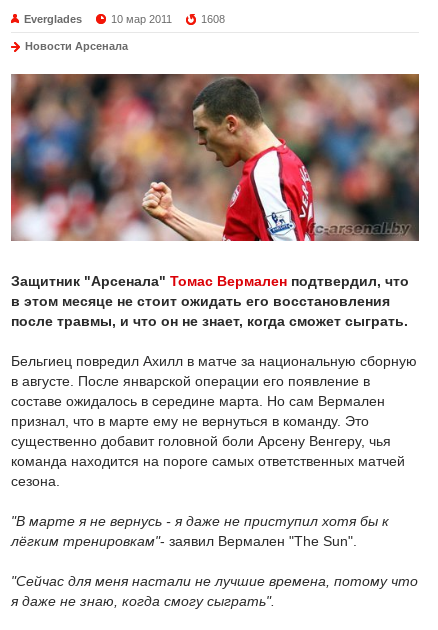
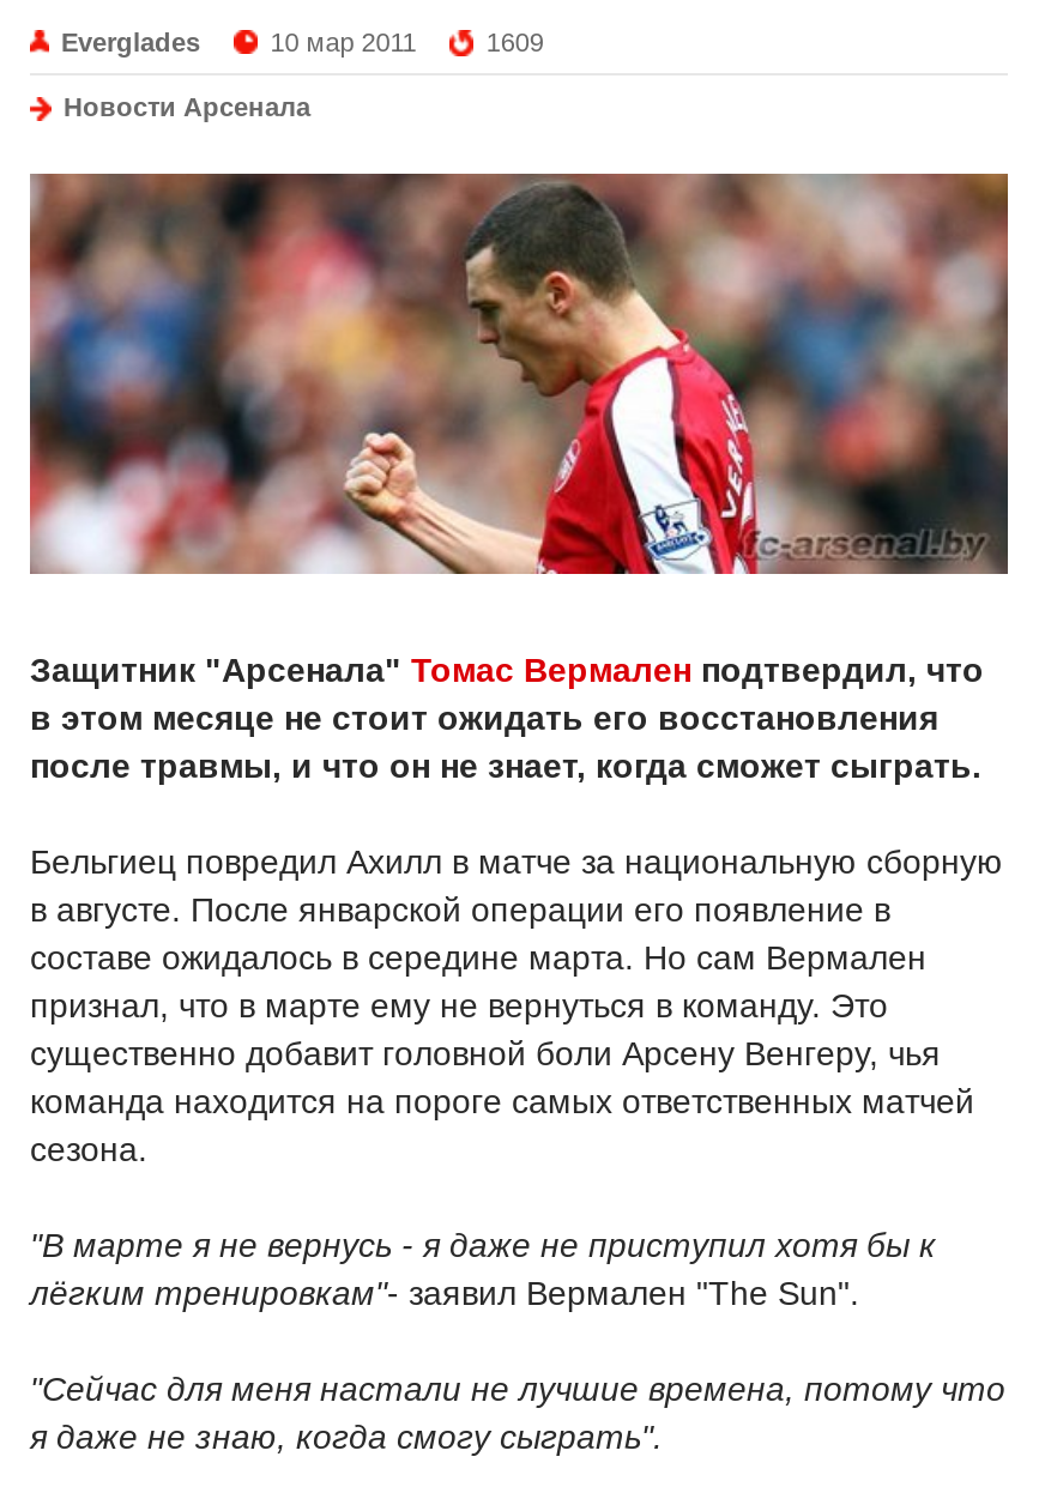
- 1608
+ 1609
